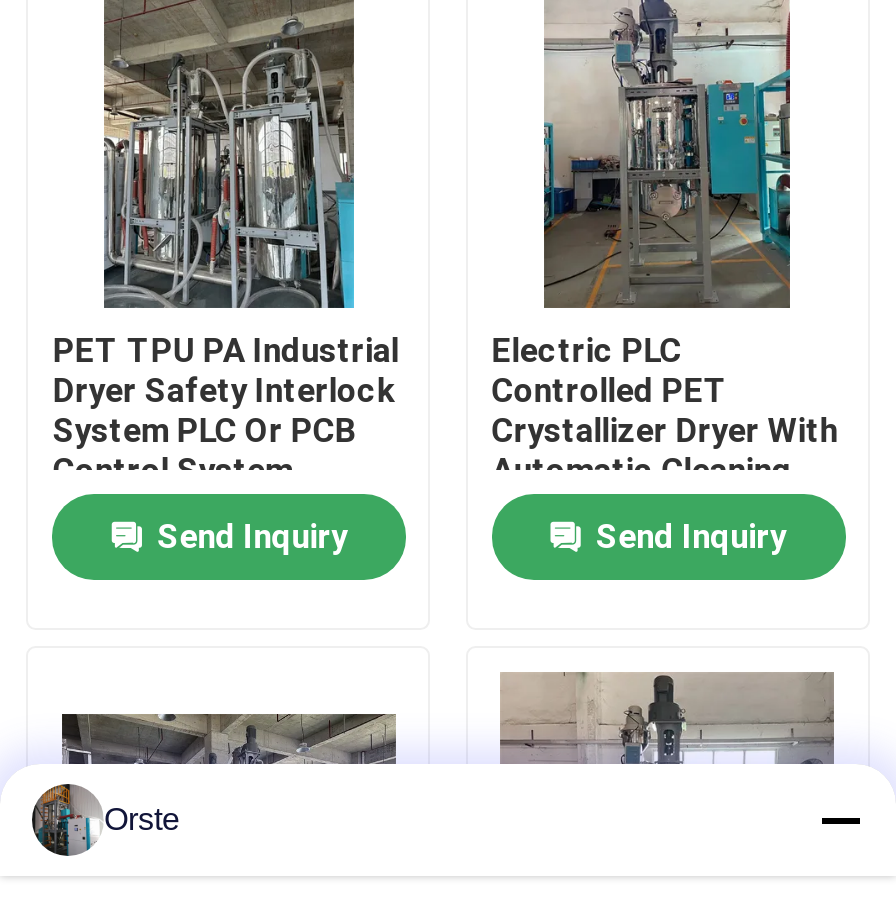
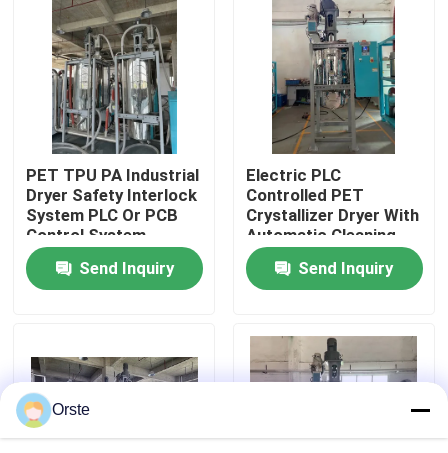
- [image]
+ [image]
